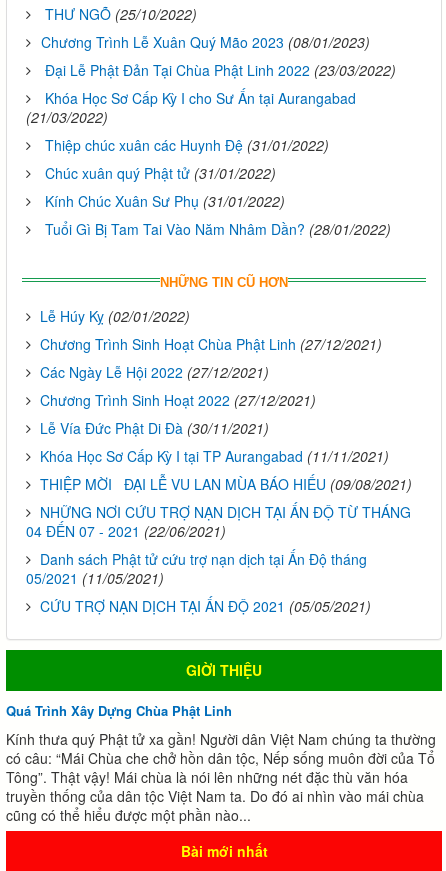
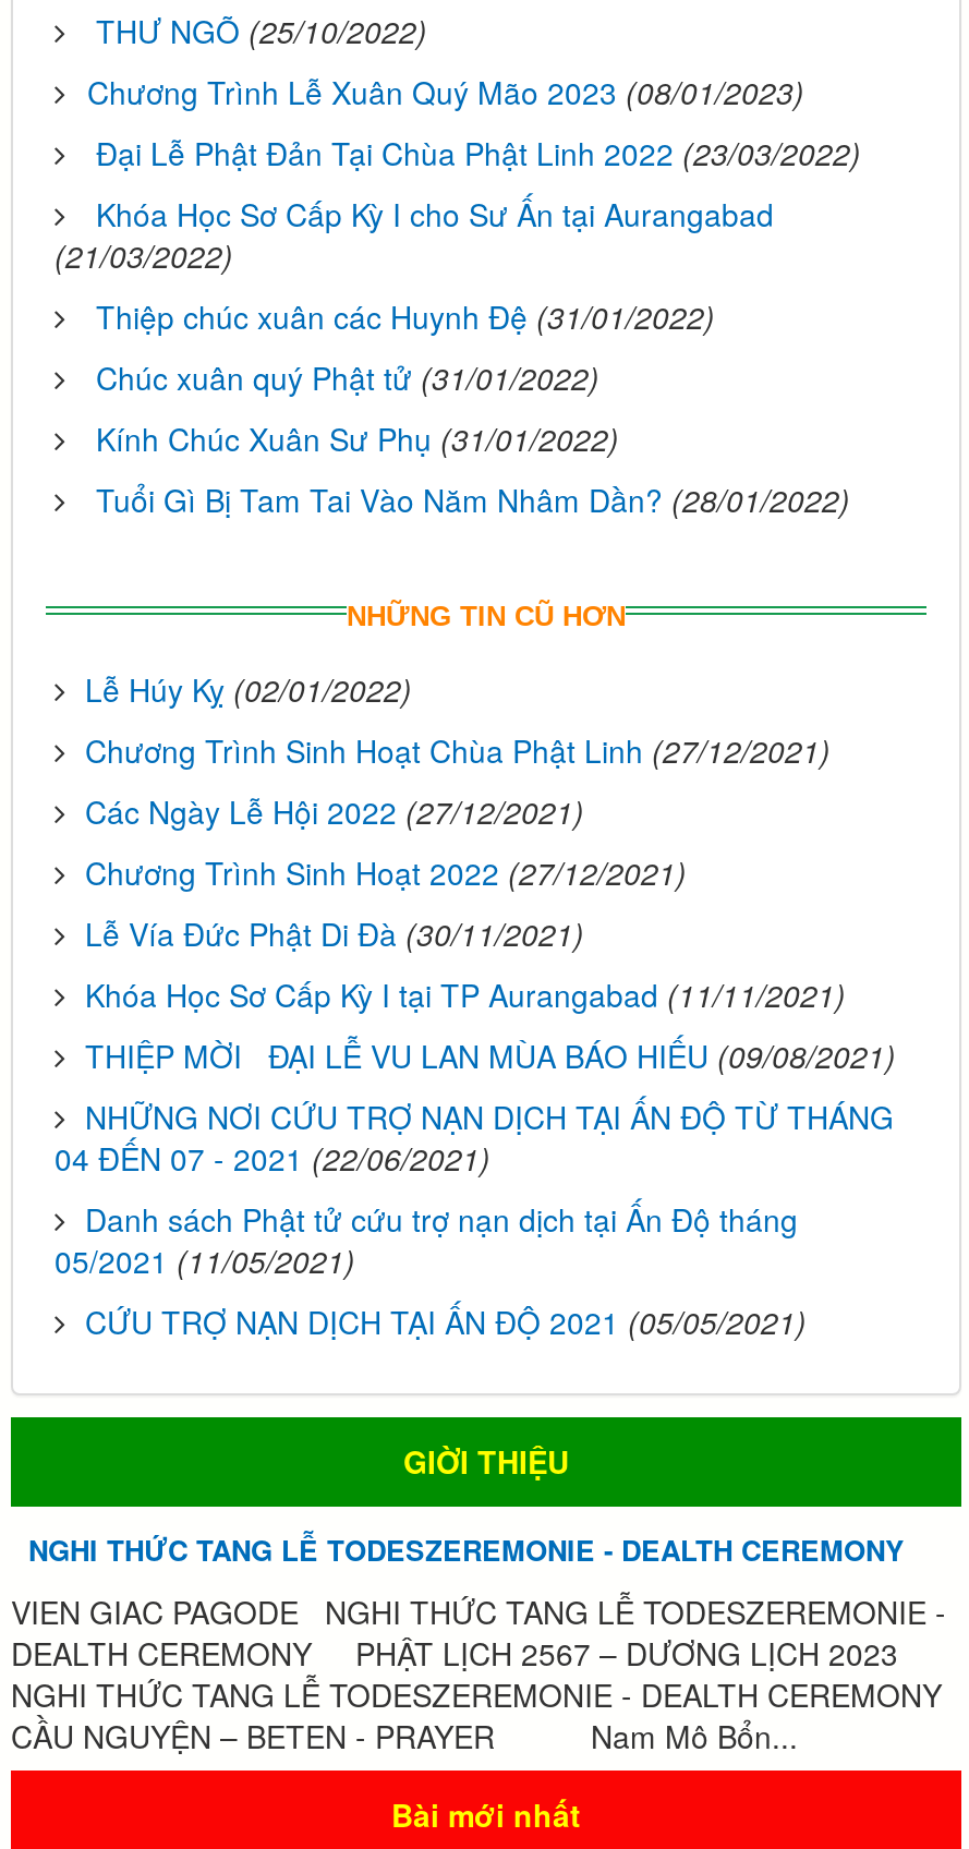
- Quá Trình Xây Dựng Chùa Phật Linh
- Kính thưa quý Phật tử xa gần! Người dân Việt Nam chúng ta thường
- có câu: “Mái Chùa che chở hồn dân tộc, Nếp sống muôn đời của Tổ
- Tông”. Thật vậy! Mái chùa là nói lên những nét đặc thù văn hóa
- truyền thống của dân tộc Việt Nam ta. Do đó ai nhìn vào mái chùa
- cũng có thể hiểu được một phần nào...
+ NGHI THỨC TANG LỄ TODESZEREMONIE - DEALTH CEREMONY
+ VIEN GIAC PAGODE NGHI THỨC TANG LỄ TODESZEREMONIE -
+ DEALTH CEREMONY PHẬT LỊCH 2567 – DƯƠNG LỊCH 2023
+ NGHI THỨC TANG LỄ TODESZEREMONIE - DEALTH CEREMONY
+ CẦU NGUYỆN – BETEN - PRAYER Nam Mô Bổn...
